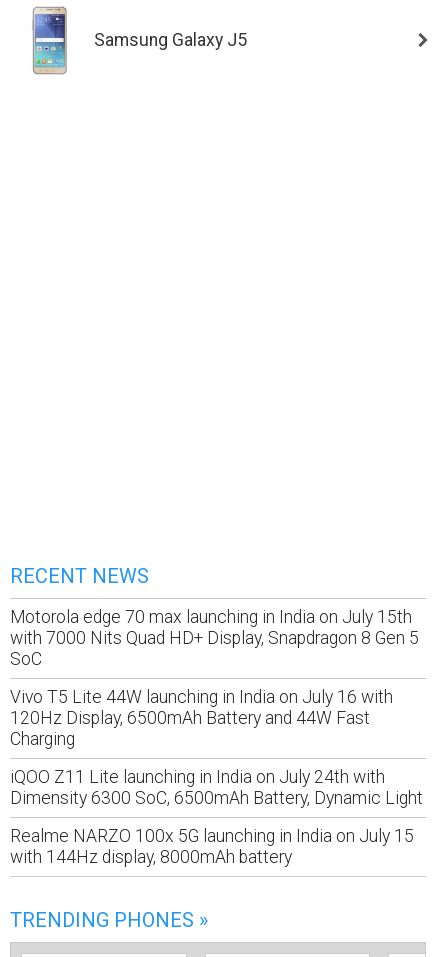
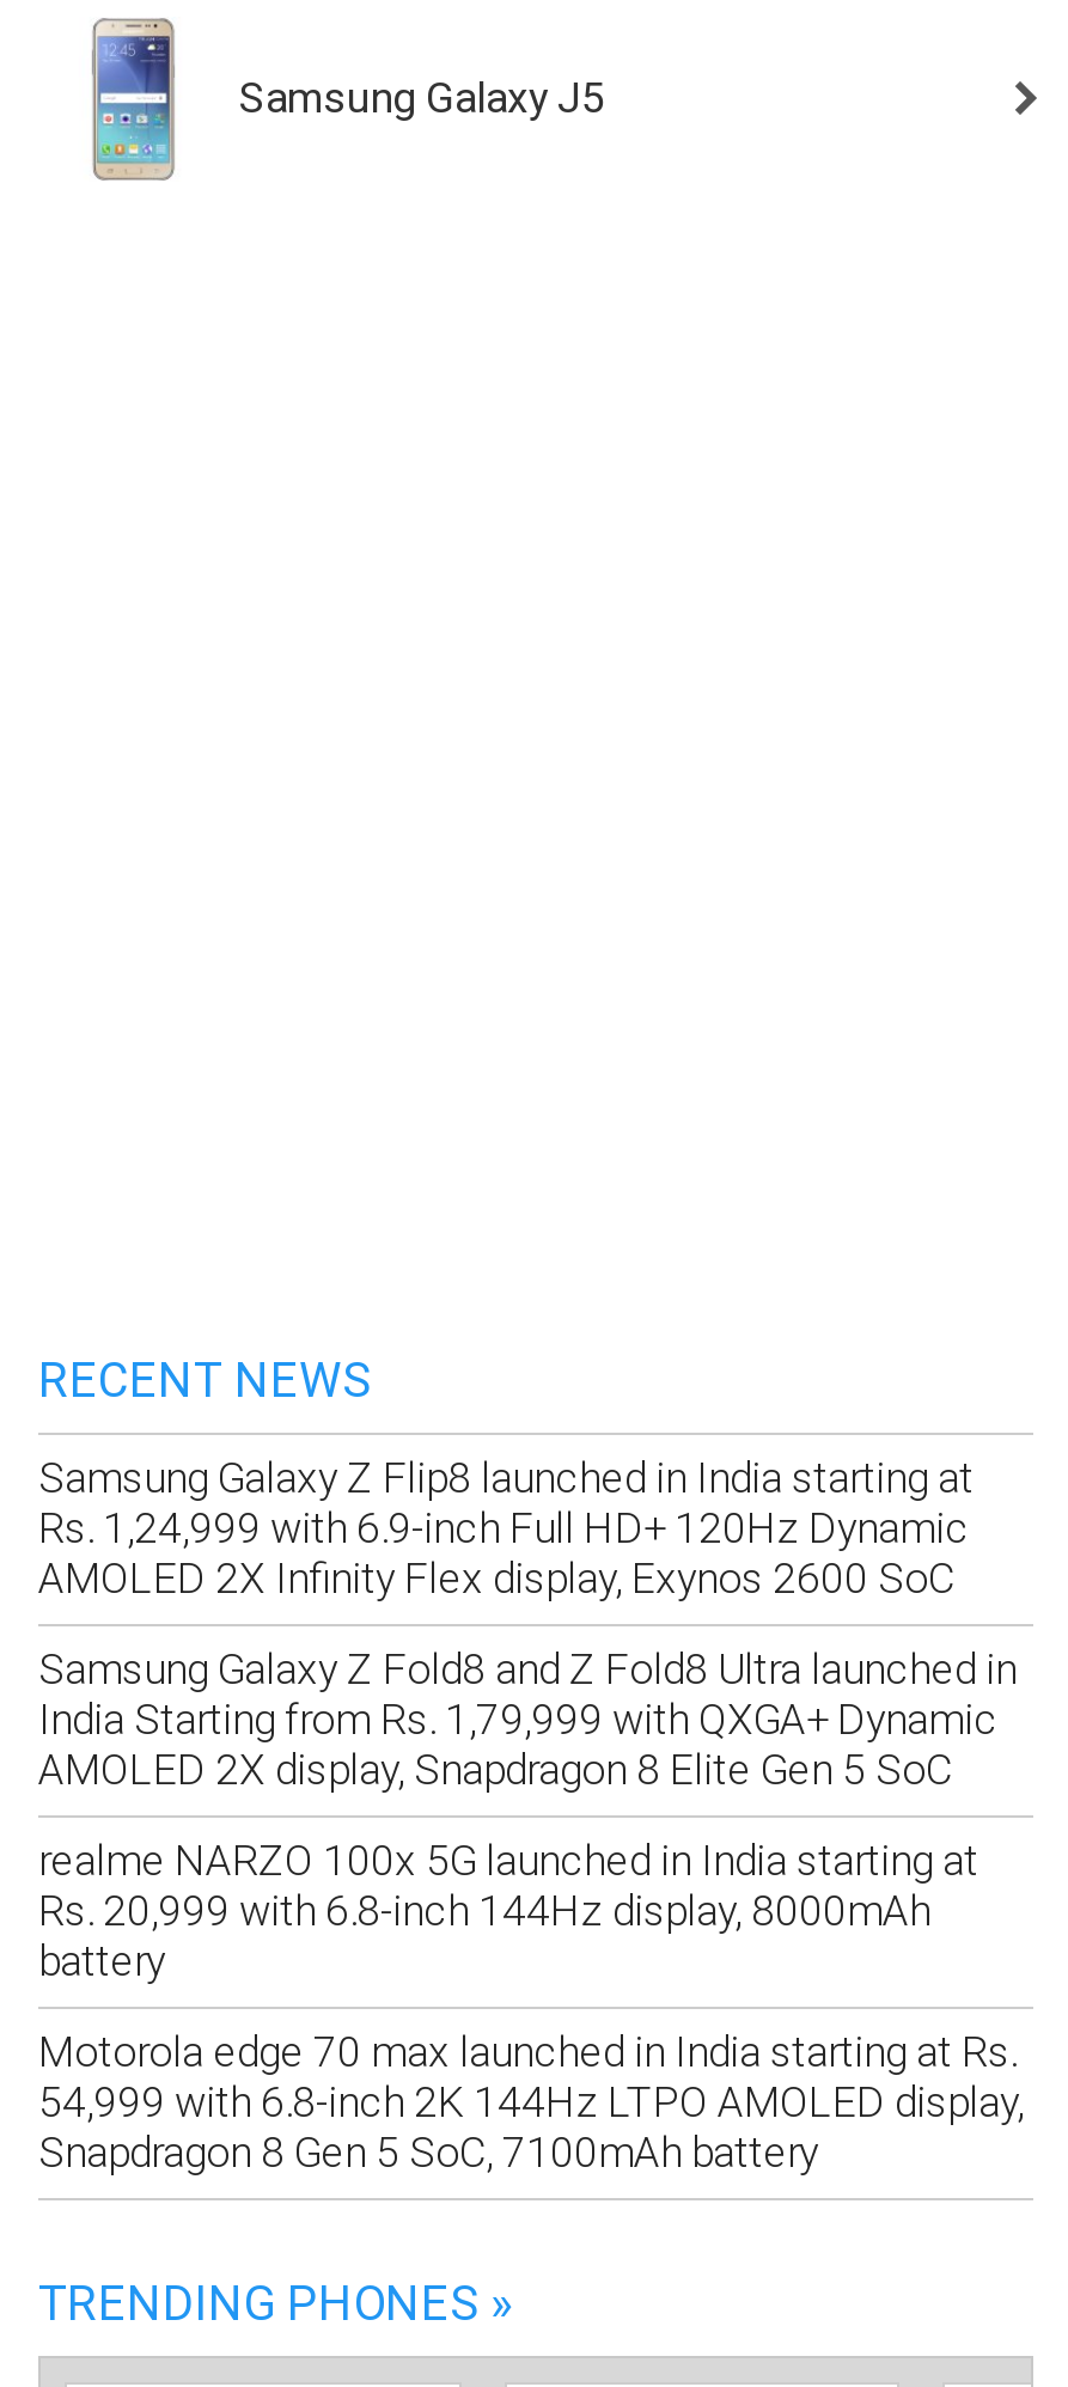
- Motorola edge 70 max launching in India on July 15th
- with 7000 Nits Quad HD+ Display, Snapdragon 8 Gen 5
- SoC
+ Samsung Galaxy Z Flip8 launched in India starting at
+ Rs. 1,24,999 with 6.9-inch Full HD+ 120Hz Dynamic
+ AMOLED 2X Infinity Flex display, Exynos 2600 SoC

- Vivo T5 Lite 44W launching in India on July 16 with
- 120Hz Display, 6500mAh Battery and 44W Fast
- Charging
+ Samsung Galaxy Z Fold8 and Z Fold8 Ultra launched in
+ India Starting from Rs. 1,79,999 with QXGA+ Dynamic
+ AMOLED 2X display, Snapdragon 8 Elite Gen 5 SoC

- iQOO Z11 Lite launching in India on July 24th with
- Dimensity 6300 SoC, 6500mAh Battery, Dynamic Light
+ realme NARZO 100x 5G launched in India starting at
+ Rs. 20,999 with 6.8-inch 144Hz display, 8000mAh
+ battery

- Realme NARZO 100x 5G launching in India on July 15
- with 144Hz display, 8000mAh battery
+ Motorola edge 70 max launched in India starting at Rs.
+ 54,999 with 6.8-inch 2K 144Hz LTPO AMOLED display,
+ Snapdragon 8 Gen 5 SoC, 7100mAh battery
